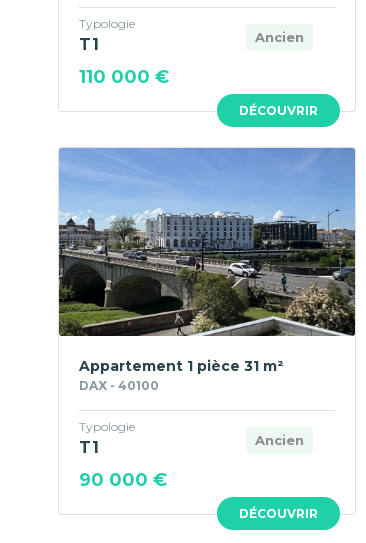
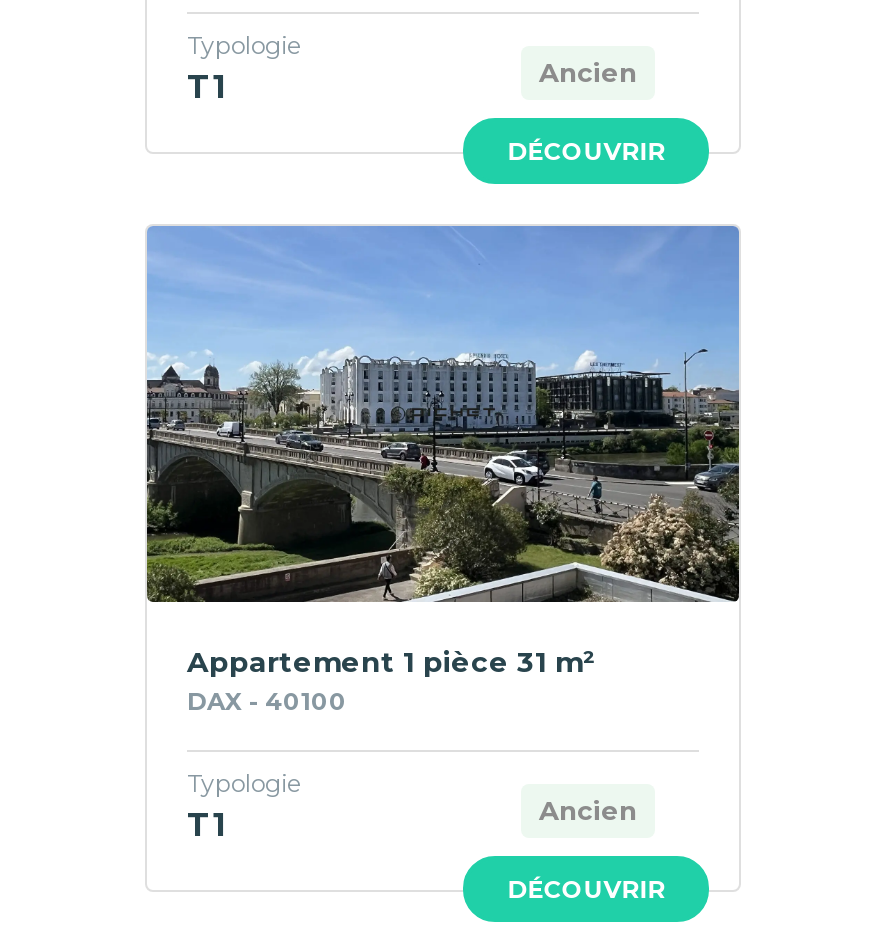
- 110 000 €

- 90 000 €
